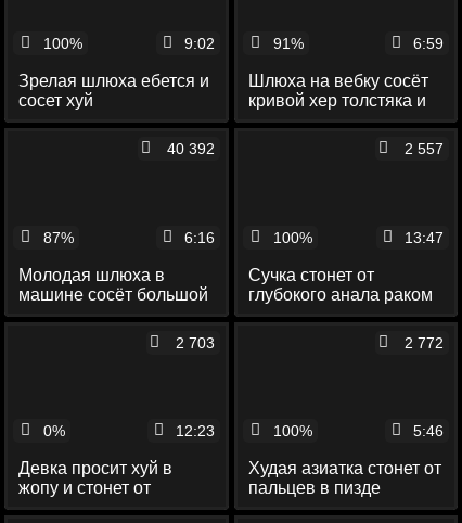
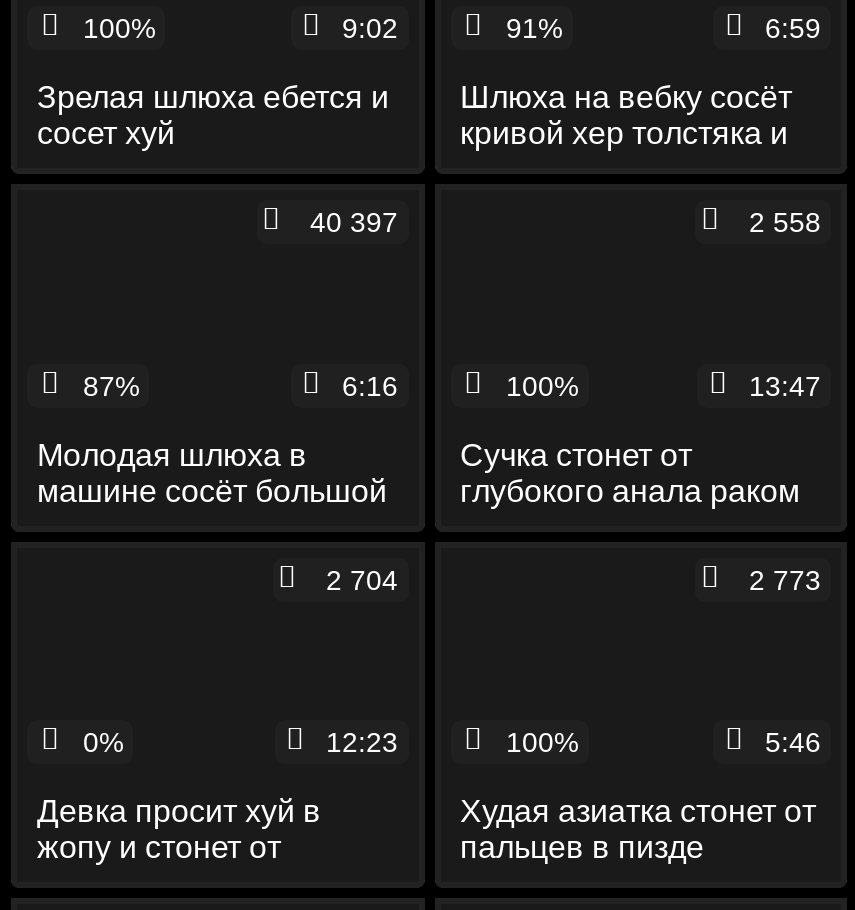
- 40 392
+ 40 397

- 2 557
+ 2 558

- 2 703
+ 2 704

- 2 772
+ 2 773
